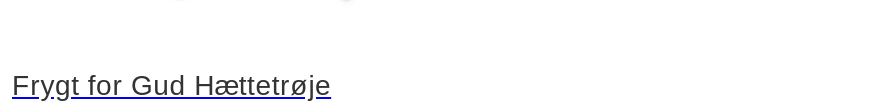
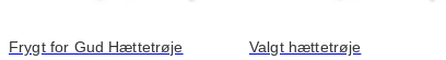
+ Valgt hættetrøje
